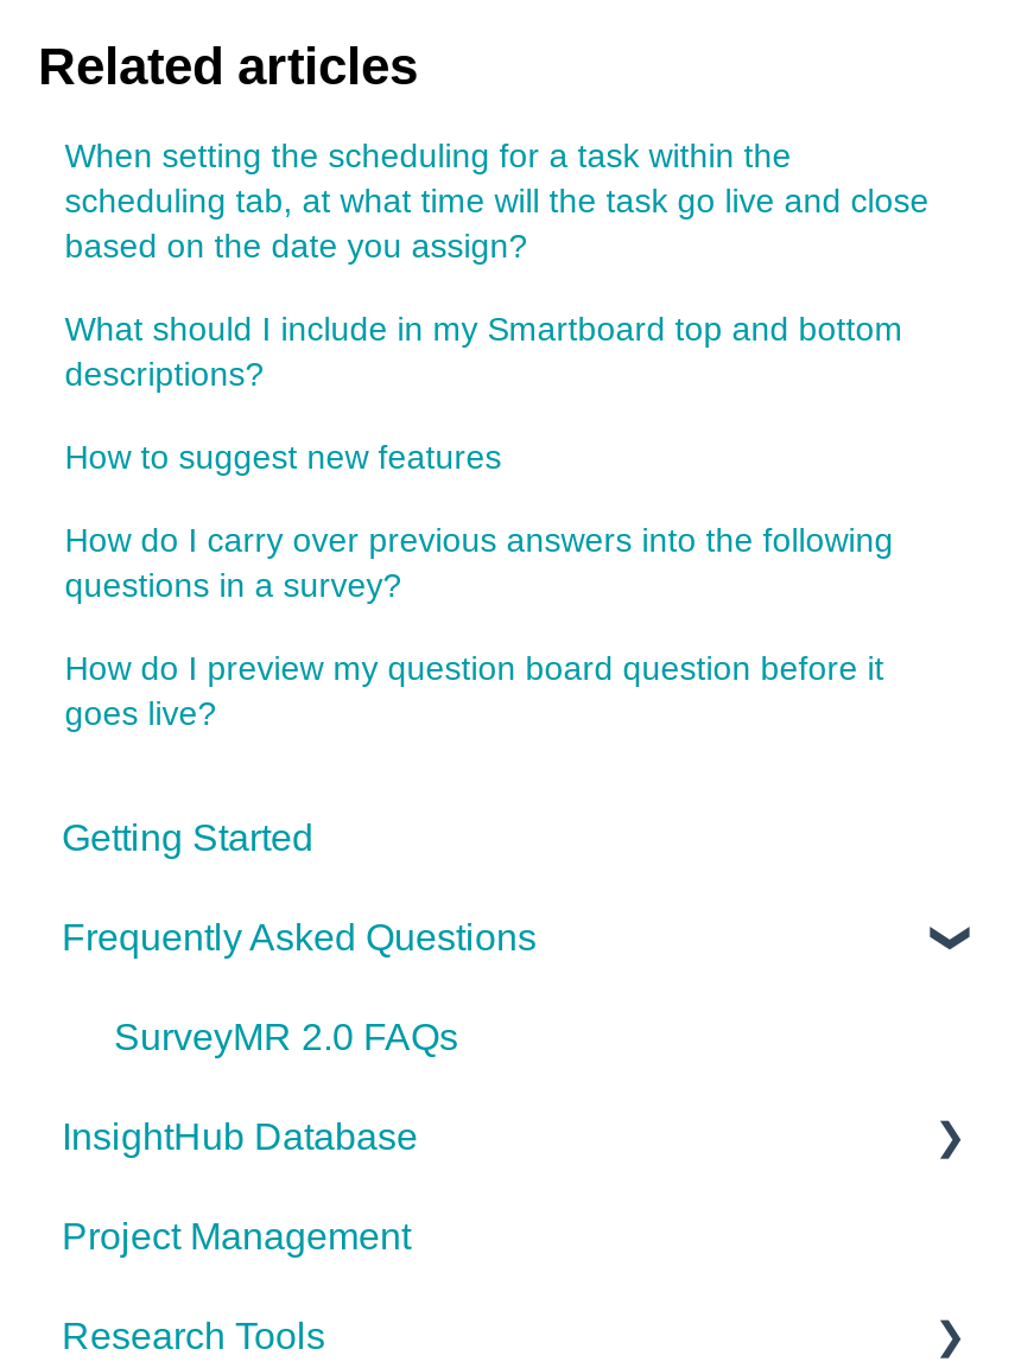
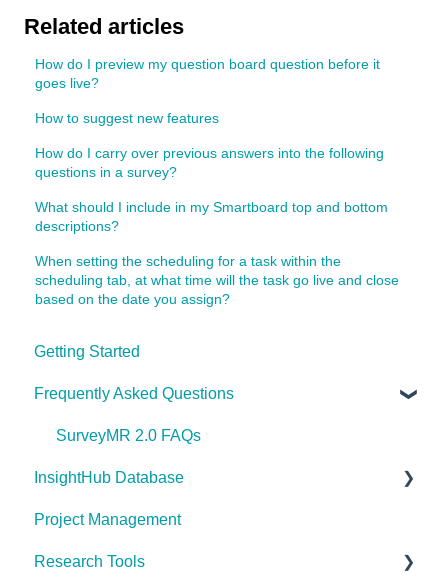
moved down: What should I include in my Smartboard top and bottom | descriptions? | When setting the scheduling for a task within the | scheduling tab, at what time will the task go live and close | based on the date you assign?

moved up: How to suggest new features | How do I carry over previous answers into the following | questions in a survey?

moved up: How do I preview my question board question before it | goes live?
